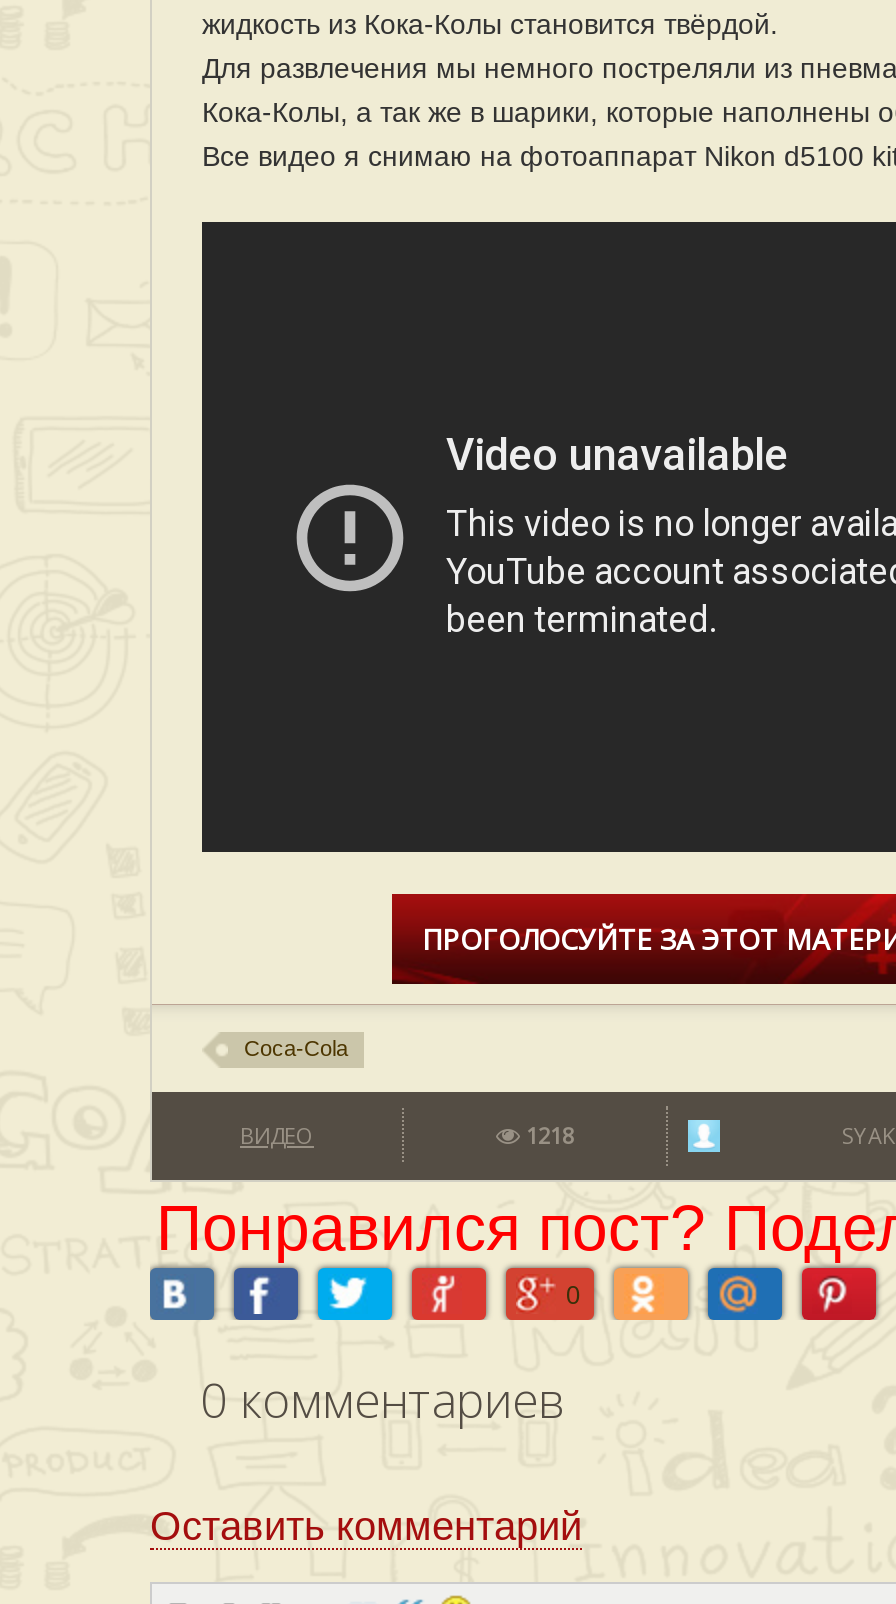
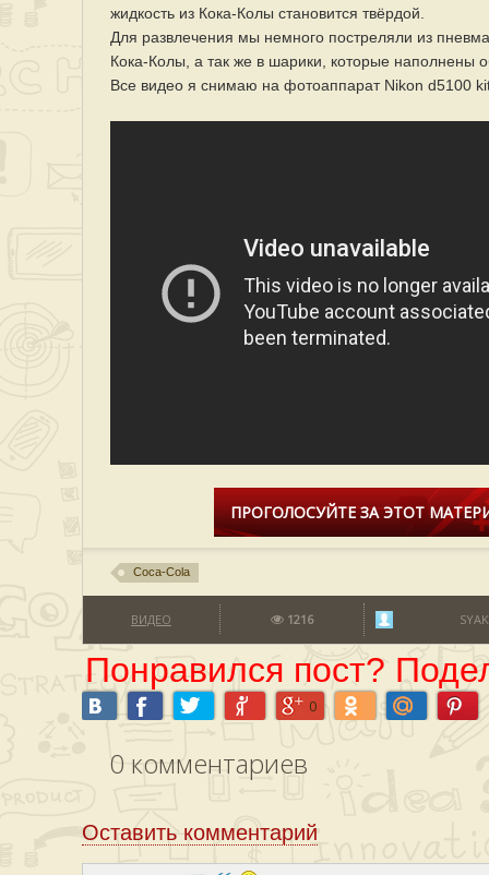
- 1218
+ 1216
